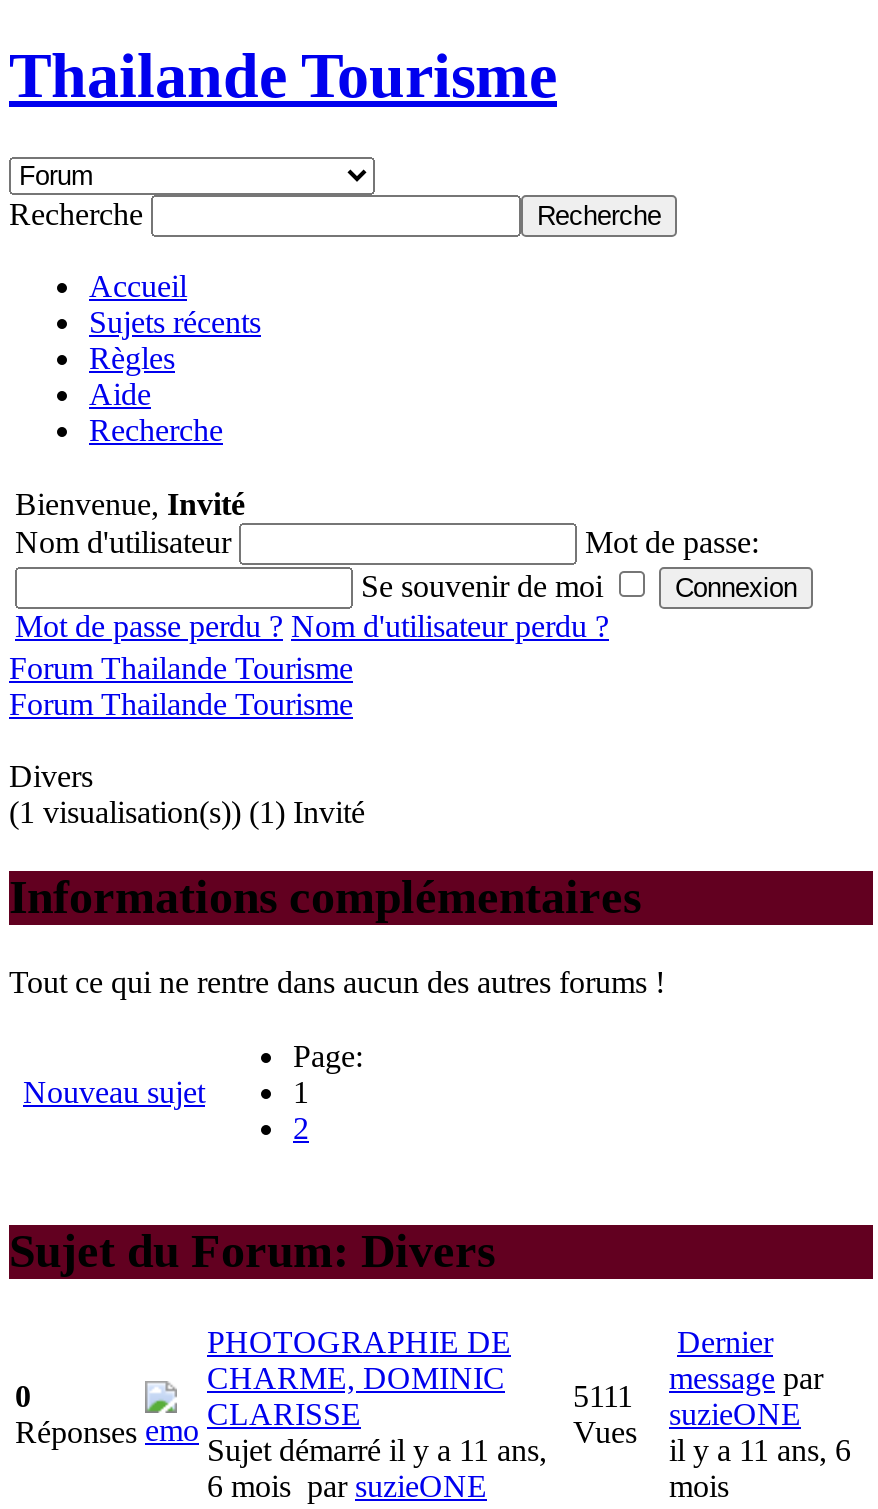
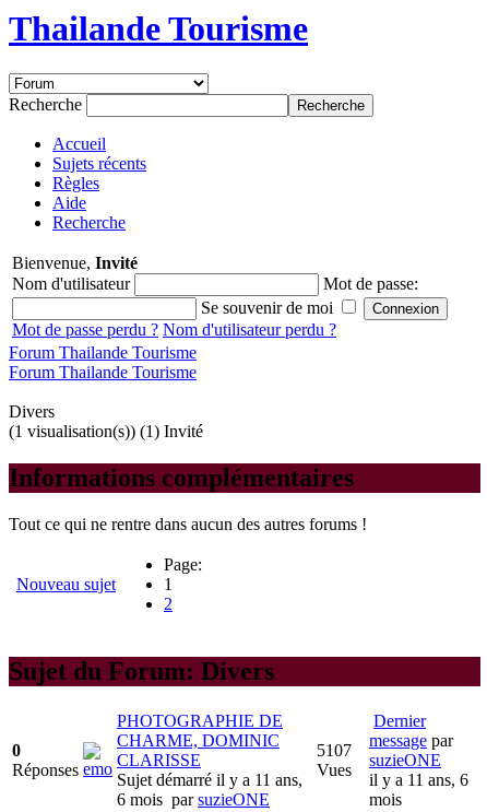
- 5111
+ 5107
